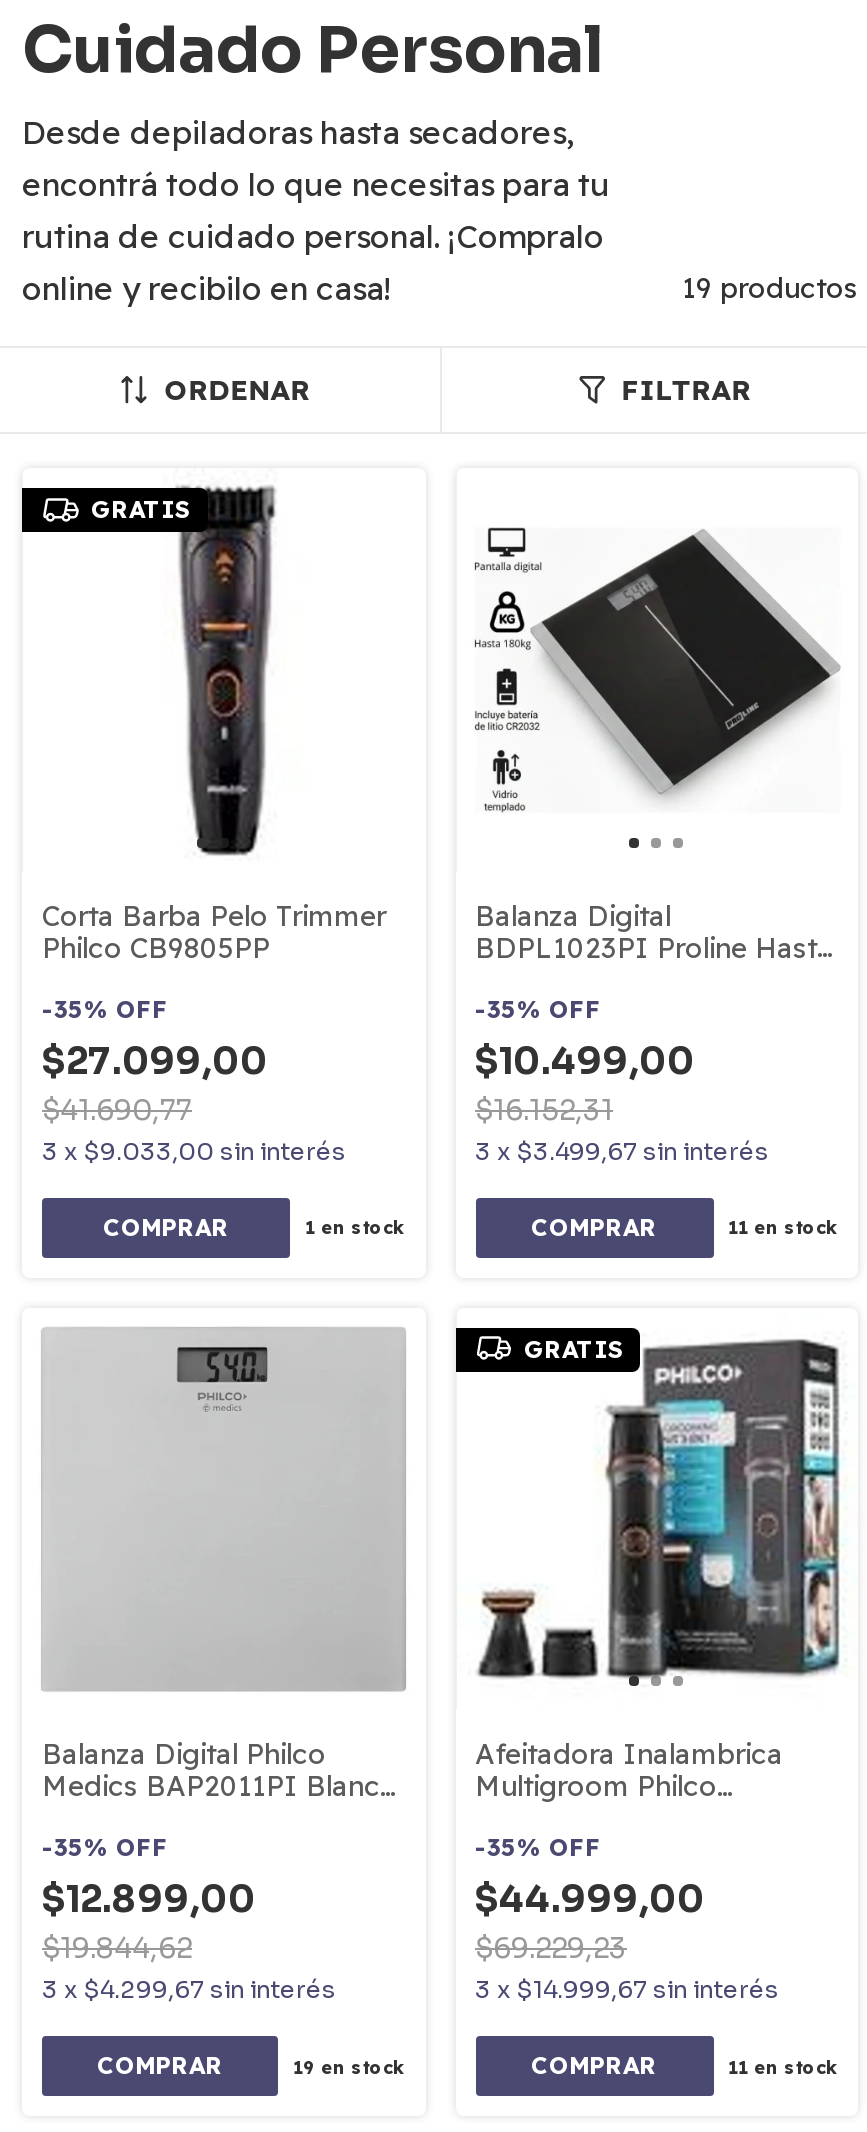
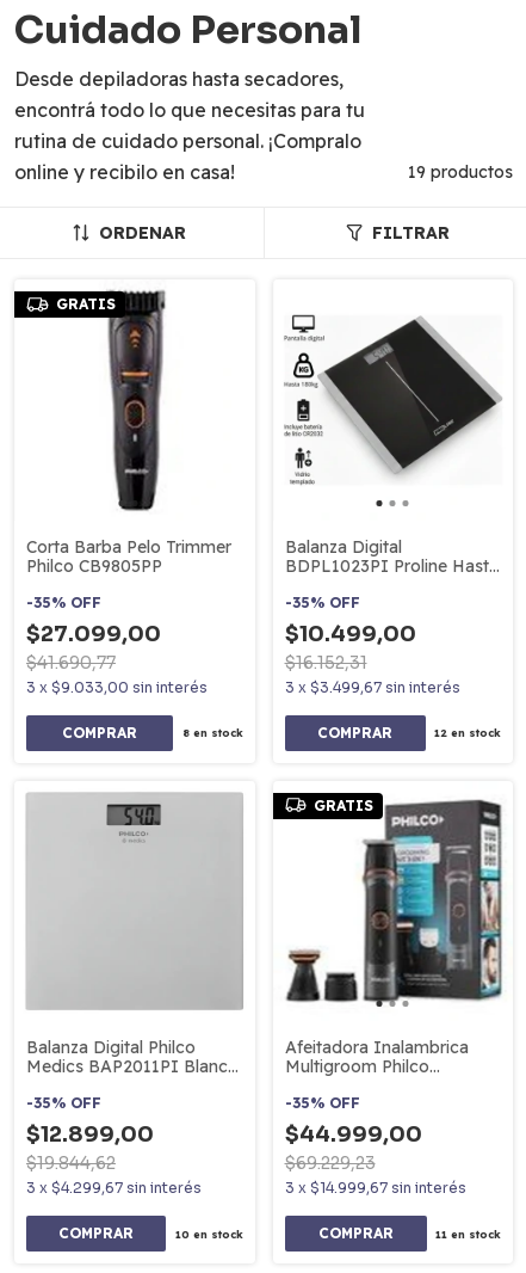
- 1 en stock
+ 8 en stock

- 11 en stock
+ 12 en stock

- 19 en stock
+ 10 en stock
